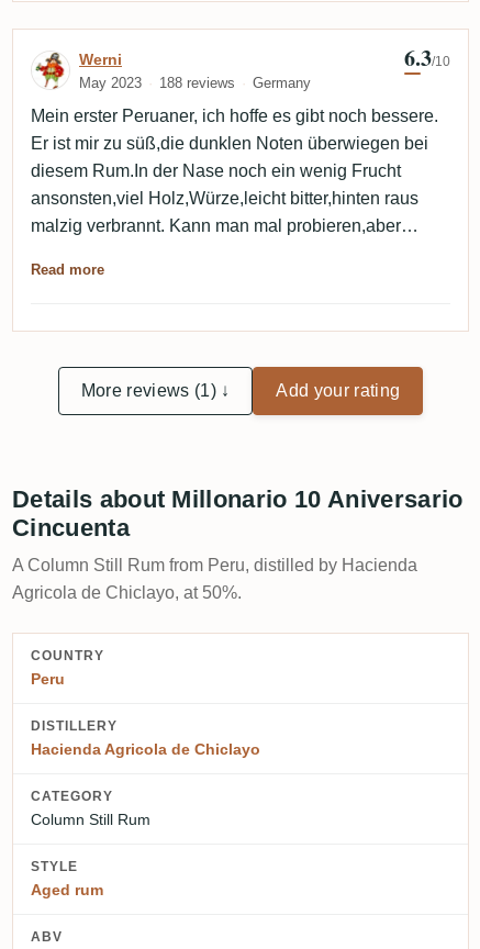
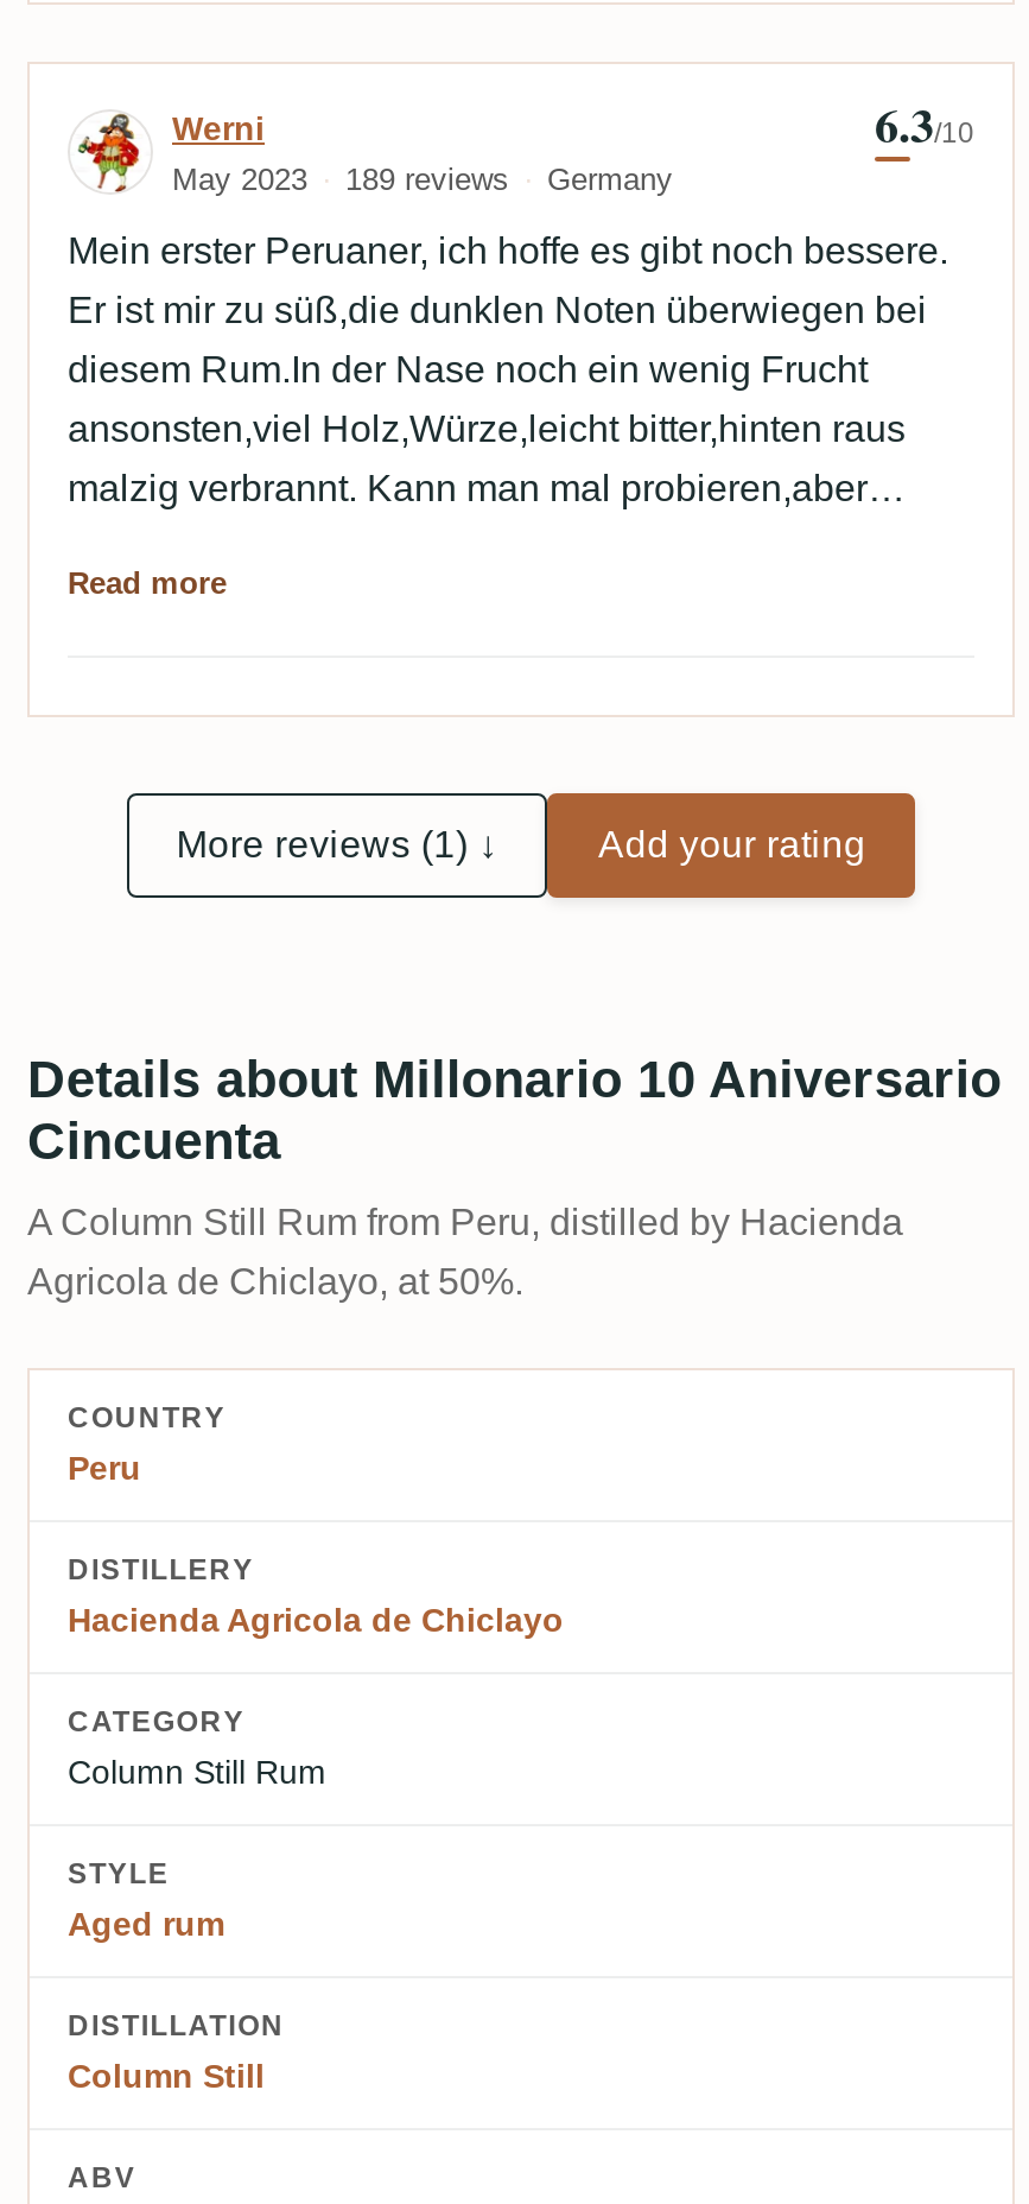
- May 2023 188 reviews Germany
+ May 2023 189 reviews Germany

+ DISTILLATION
+ Column Still
